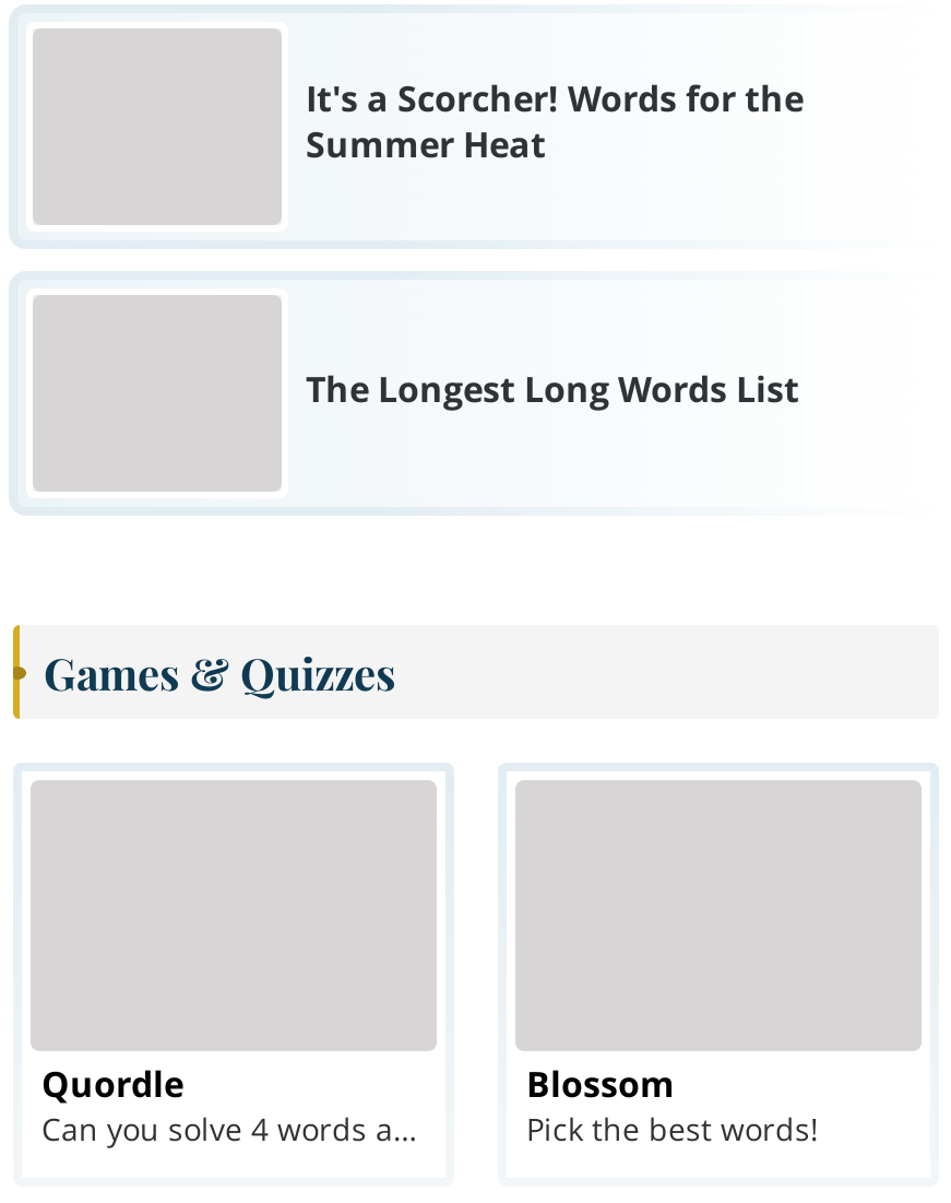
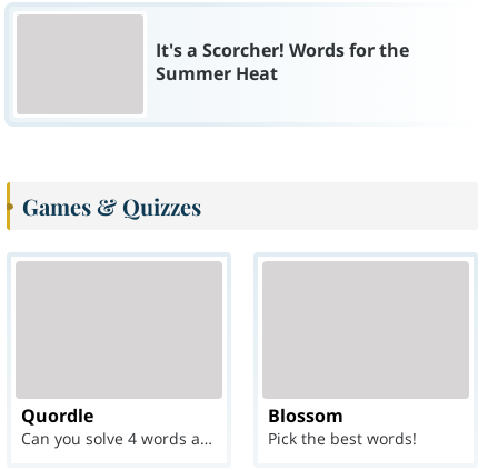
- The Longest Long Words List
